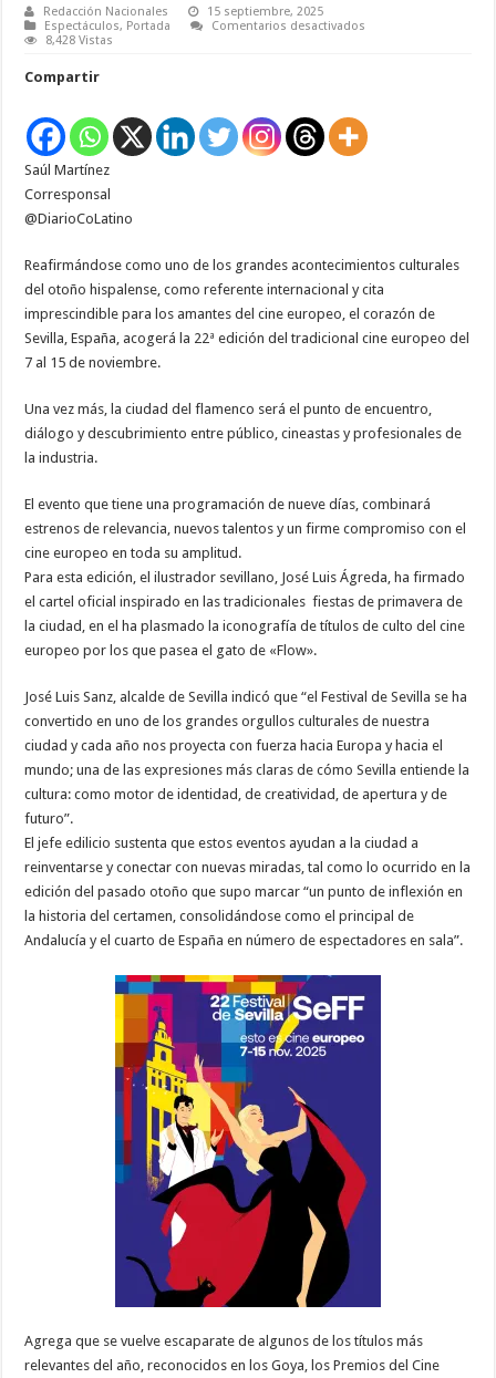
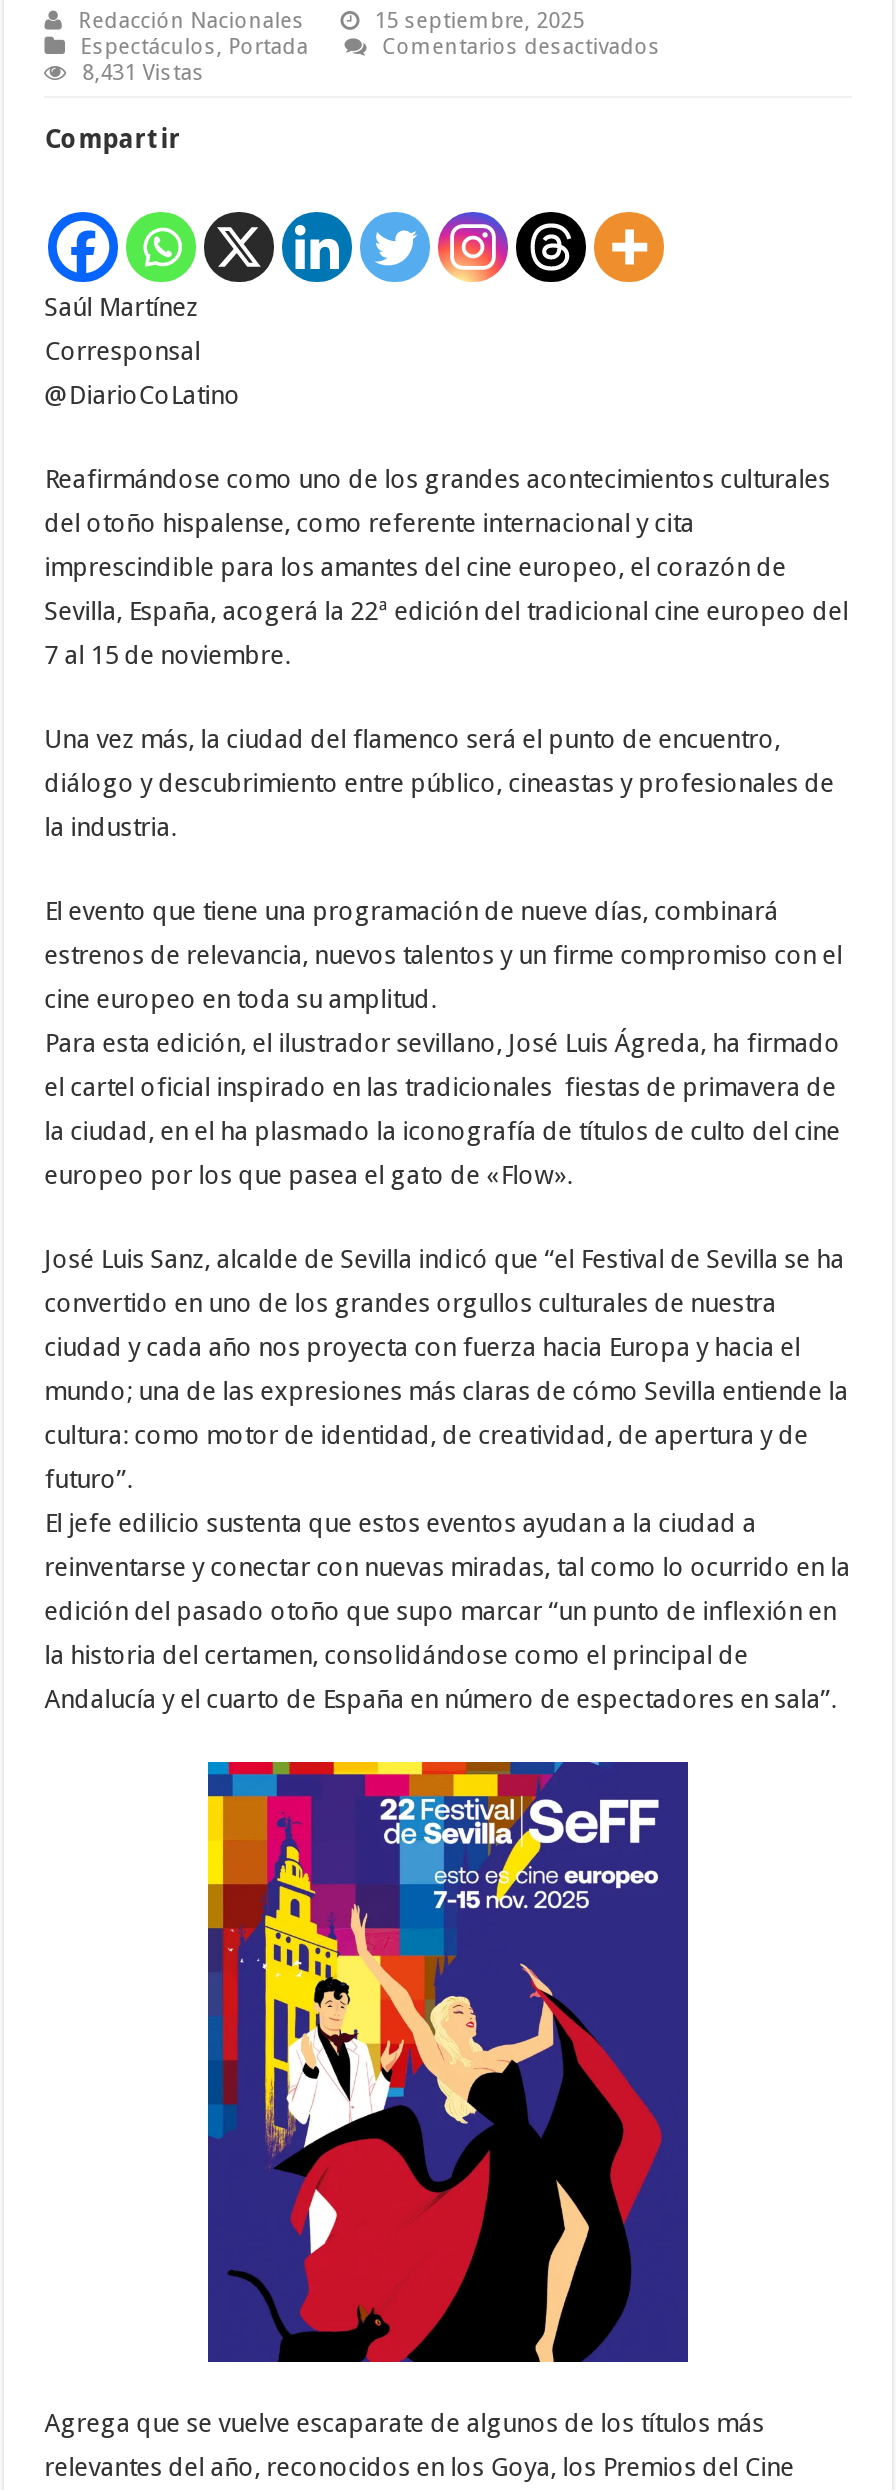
- 8,428 Vistas
+ 8,431 Vistas
